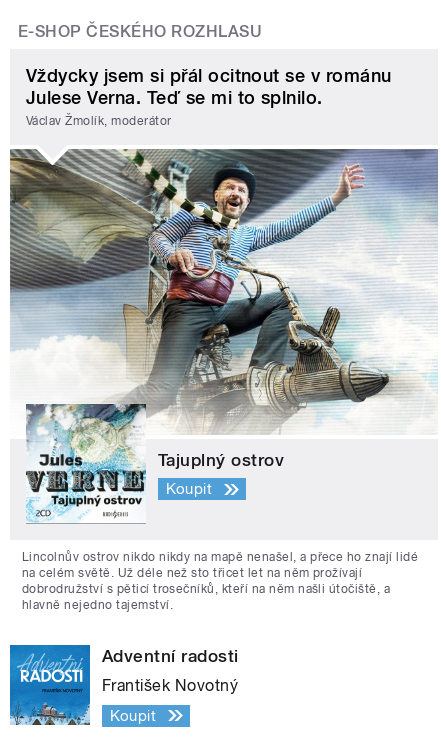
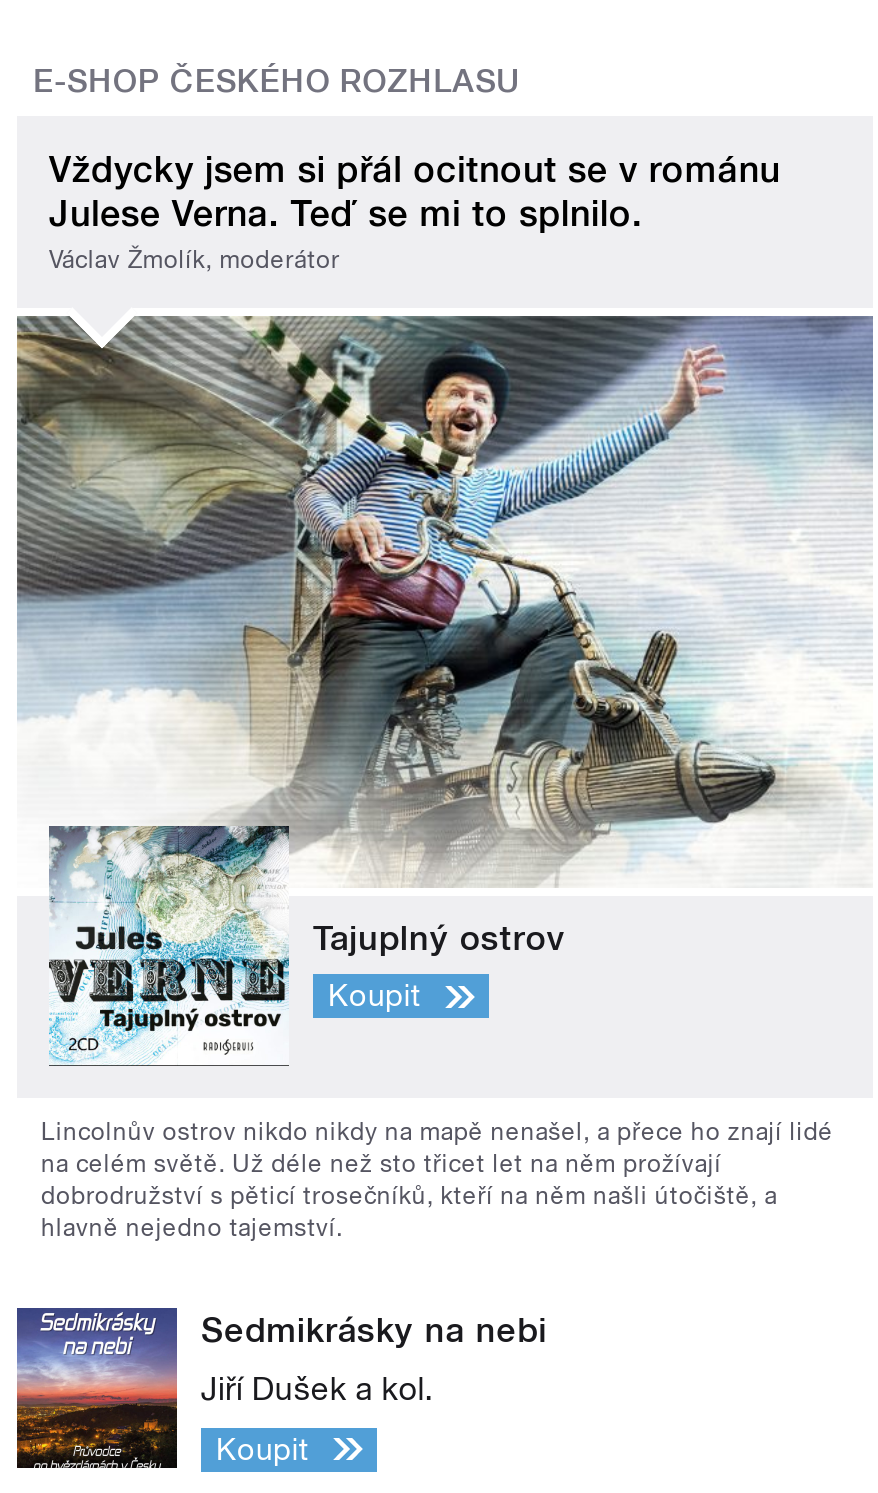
- [image]
- Adventní radosti
+ [image]
+ Sedmikrásky na nebi

- František Novotný
+ Jiří Dušek a kol.
